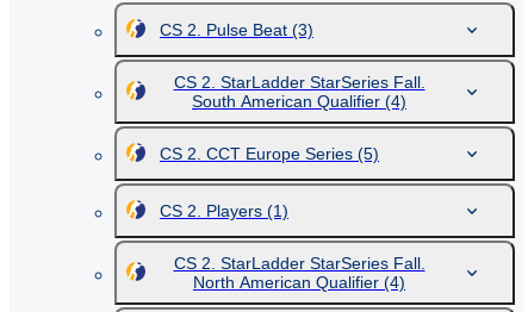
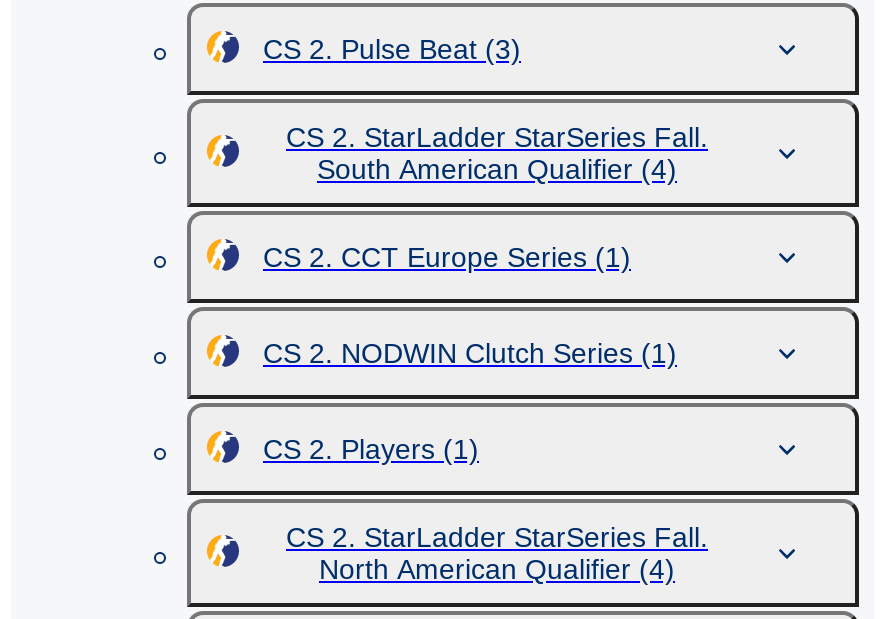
- CS 2. CCT Europe Series (5)
+ CS 2. CCT Europe Series (1)
+ CS 2. NODWIN Clutch Series (1)
